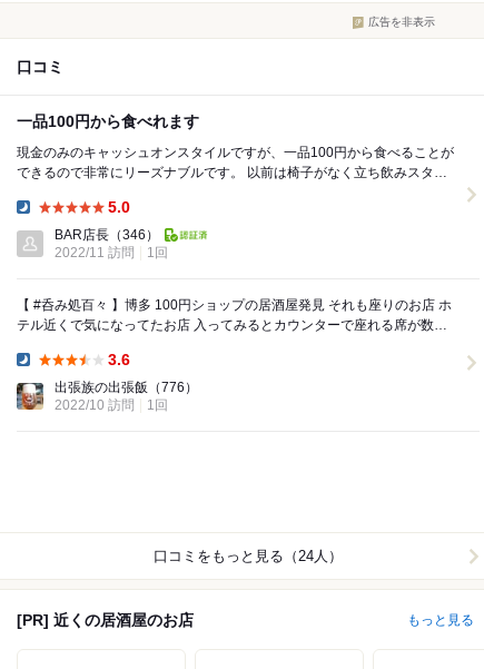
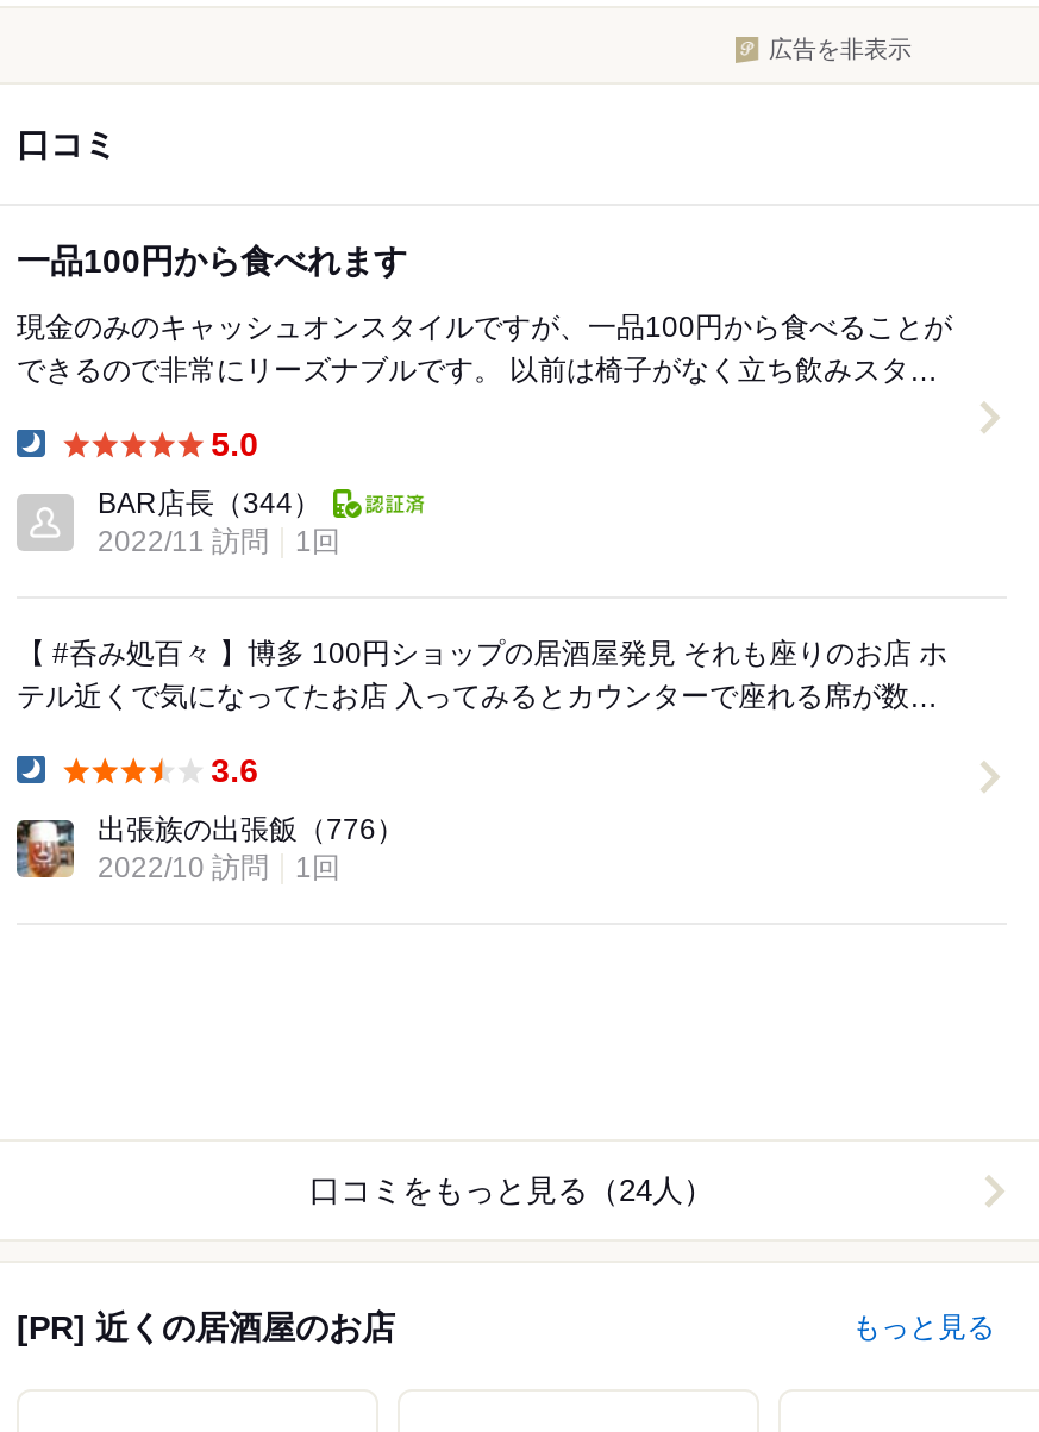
- BAR店長（346）
+ BAR店長（344）
